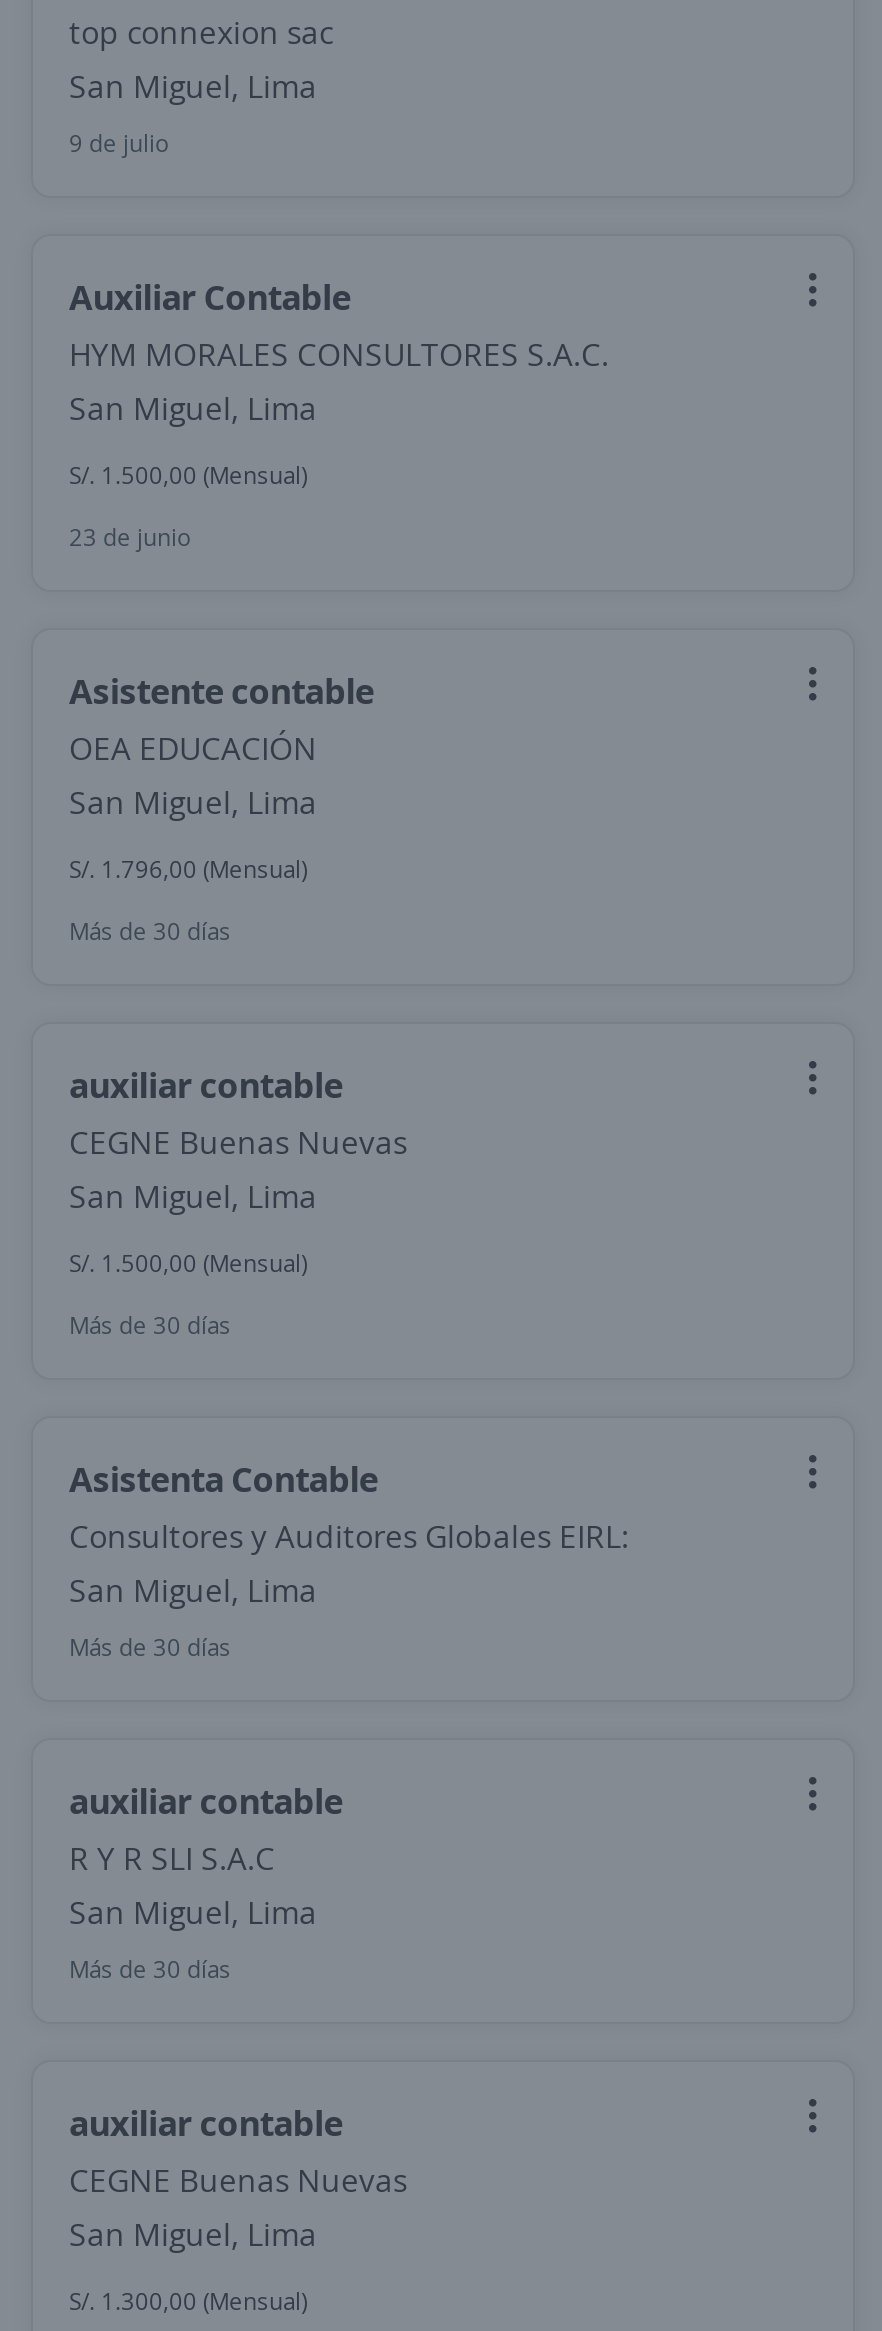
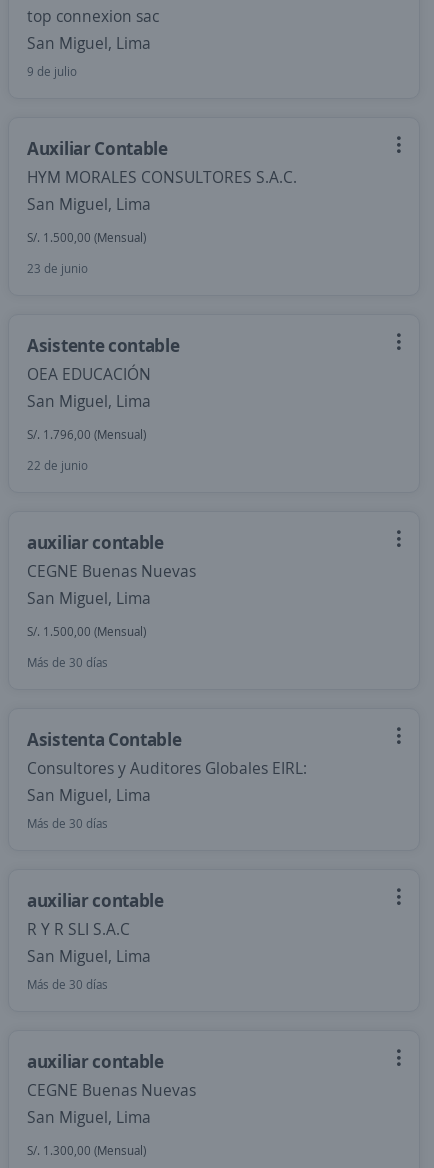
- Más de 30 días
+ 22 de junio
